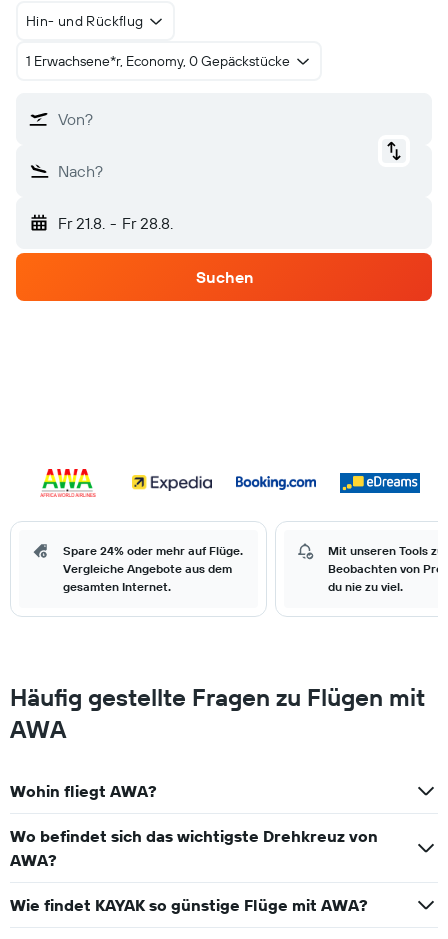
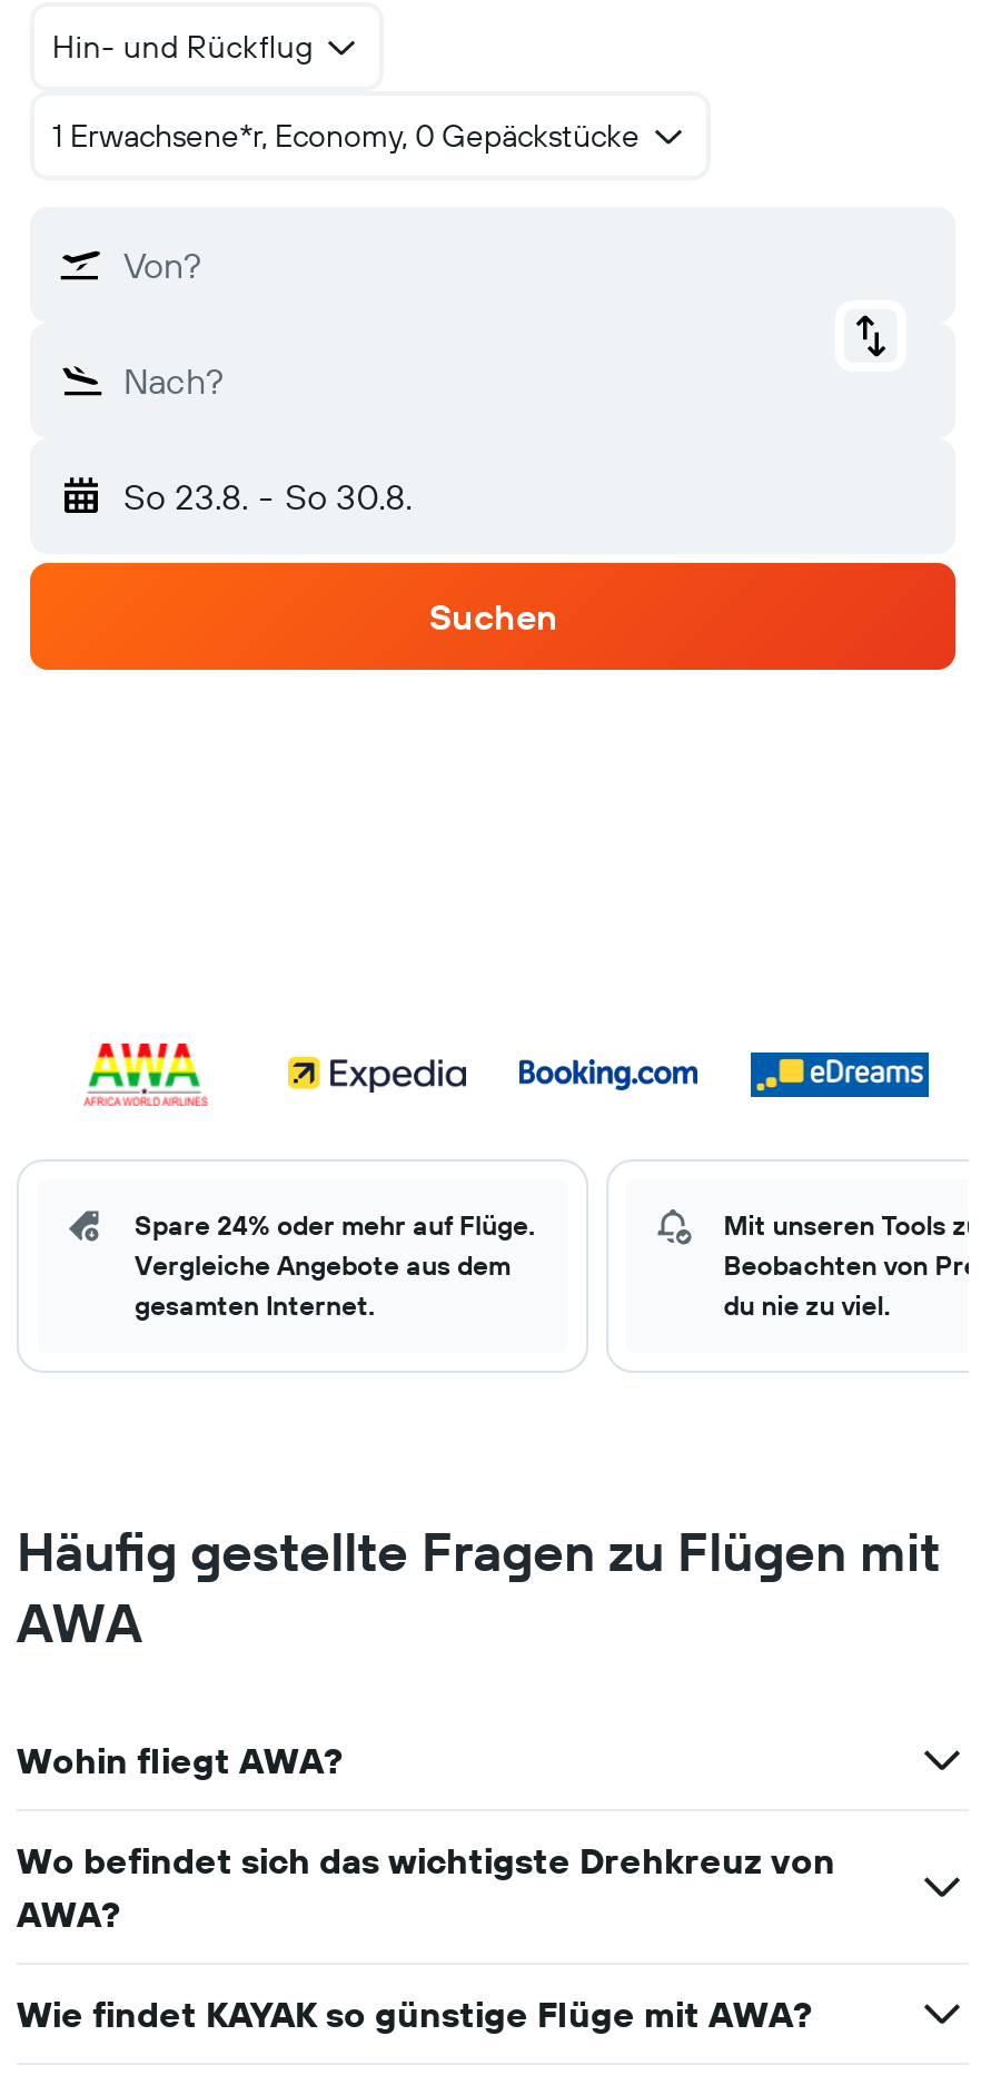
- Fr 21.8. - Fr 28.8.
+ So 23.8. - So 30.8.
